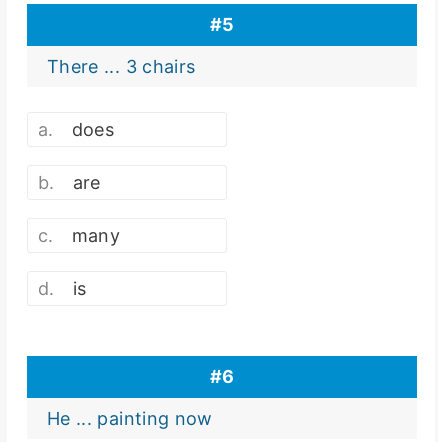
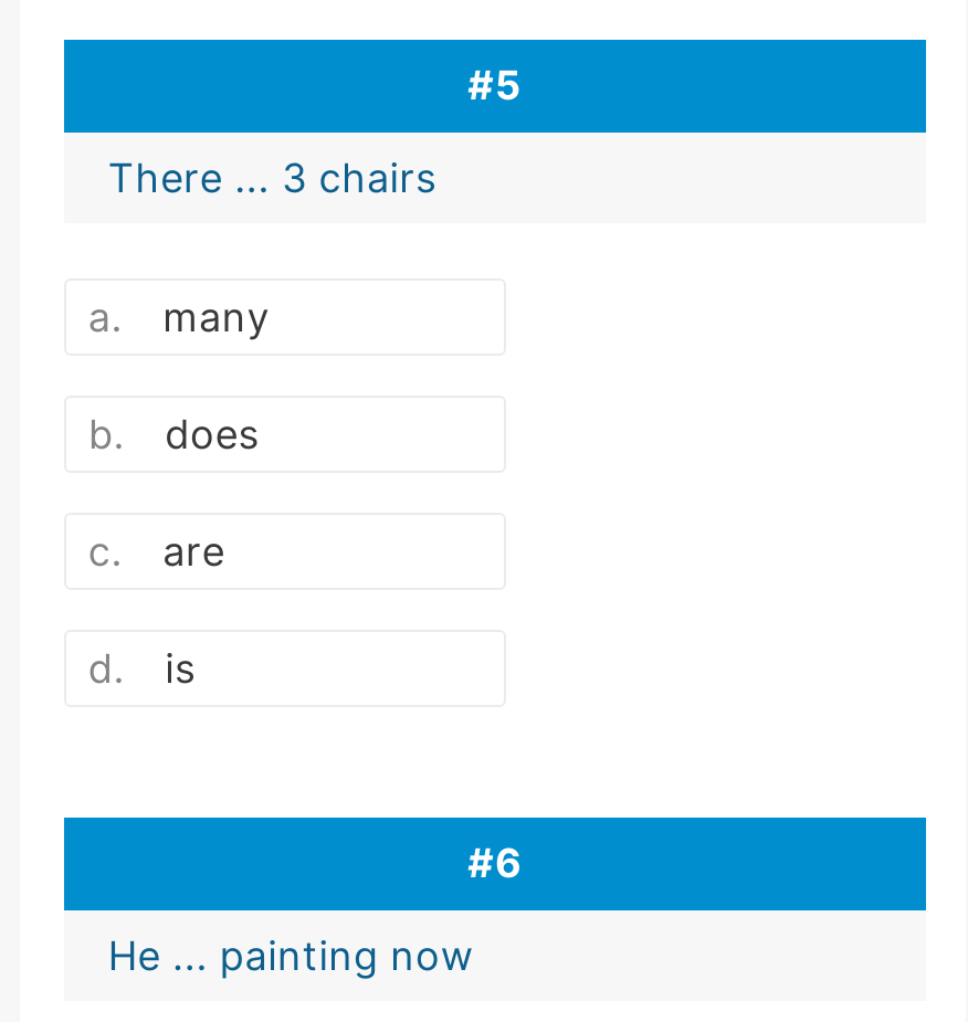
moved down: does | are

moved up: many
